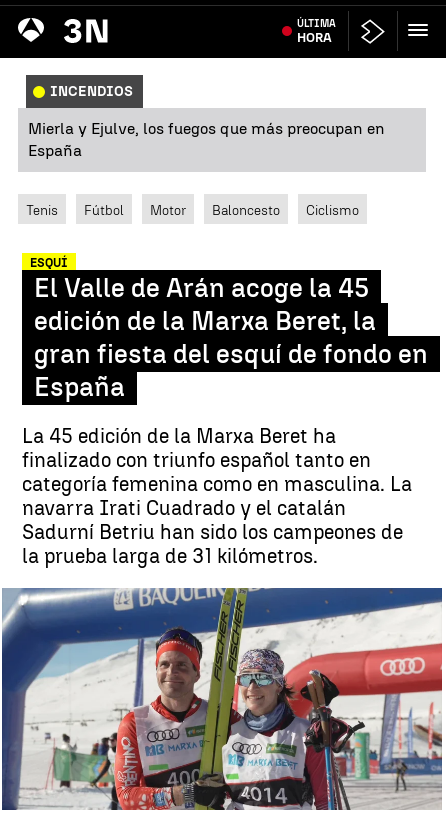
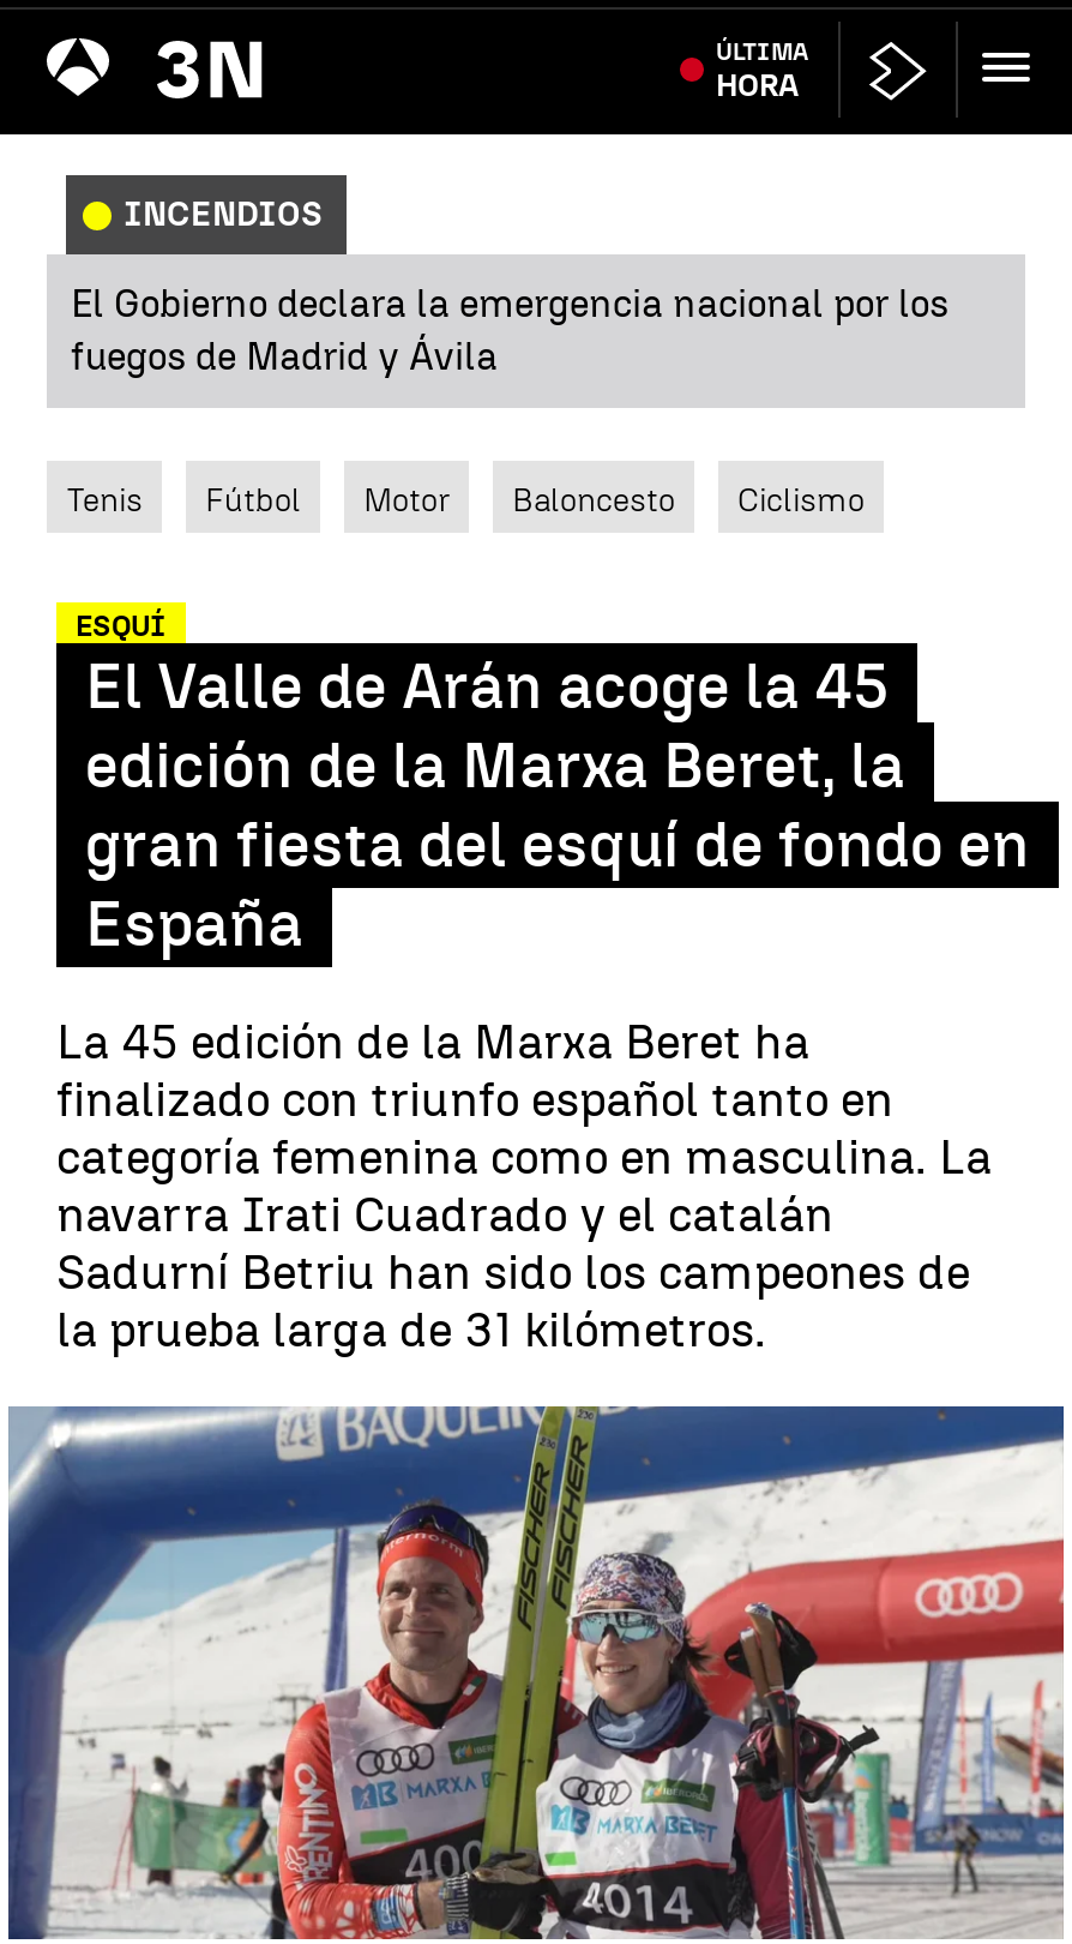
- Mierla y Ejulve, los fuegos que más preocupan en
- España
+ El Gobierno declara la emergencia nacional por los
+ fuegos de Madrid y Ávila
